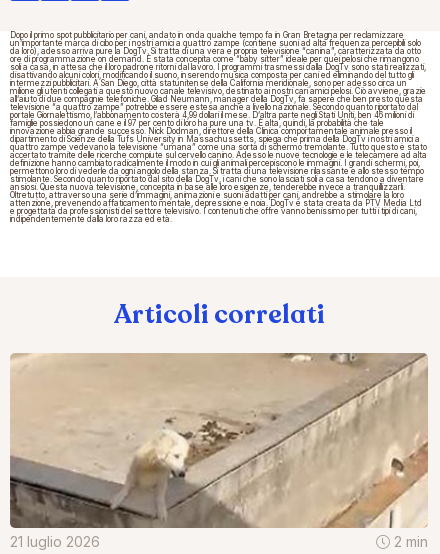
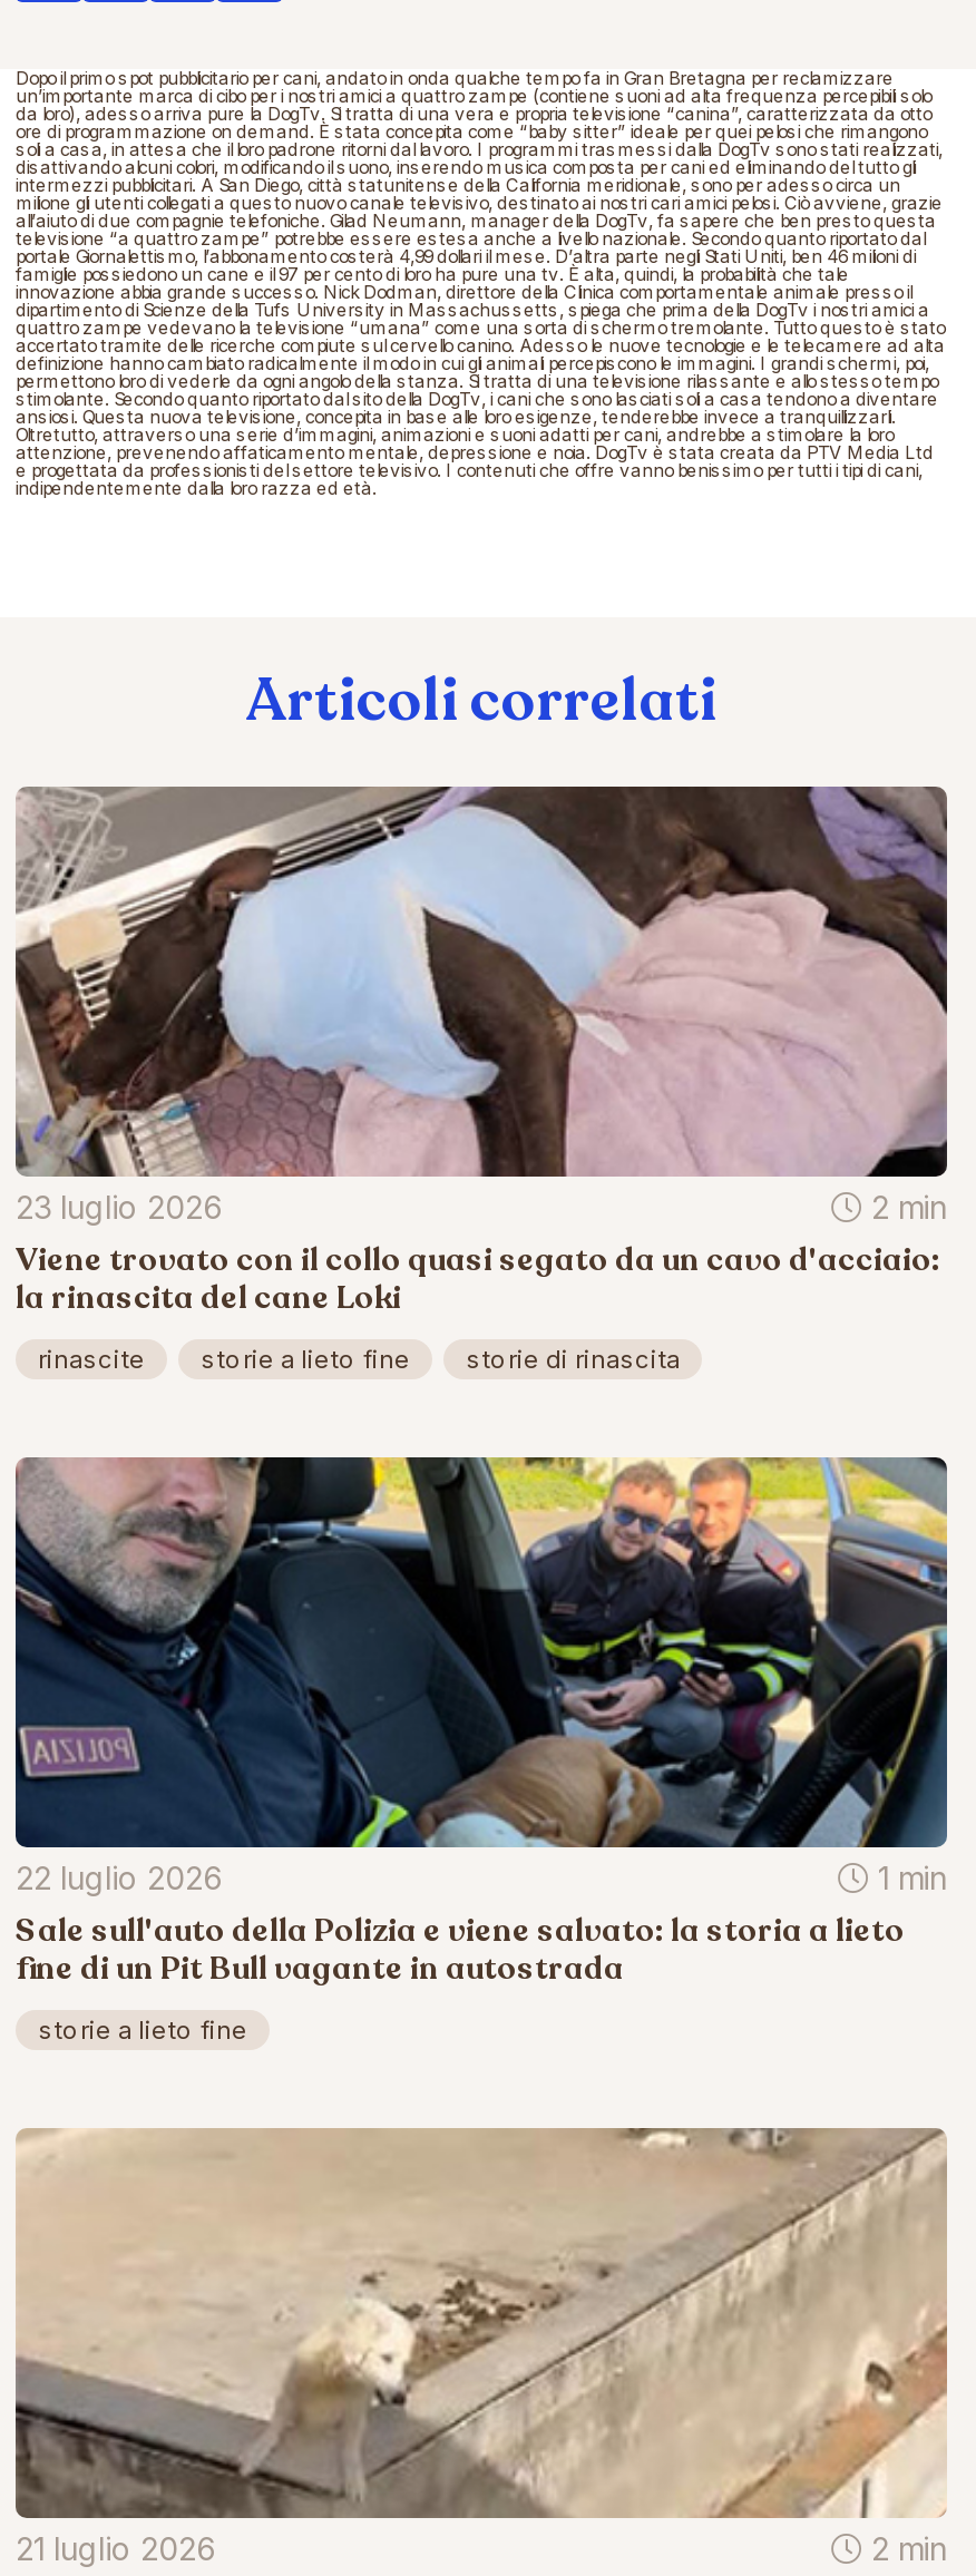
+ [image]
+ 23 luglio 2026
+ 2 min
+ Viene trovato con il collo quasi segato da un cavo d'acciaio:
+ la rinascita del cane Loki
+ rinascite
+ storie a lieto fine
+ storie di rinascita

+ [image]
+ 22 luglio 2026
+ 1 min
+ Sale sull'auto della Polizia e viene salvato: la storia a lieto
+ fine di un Pit Bull vagante in autostrada
+ storie a lieto fine
